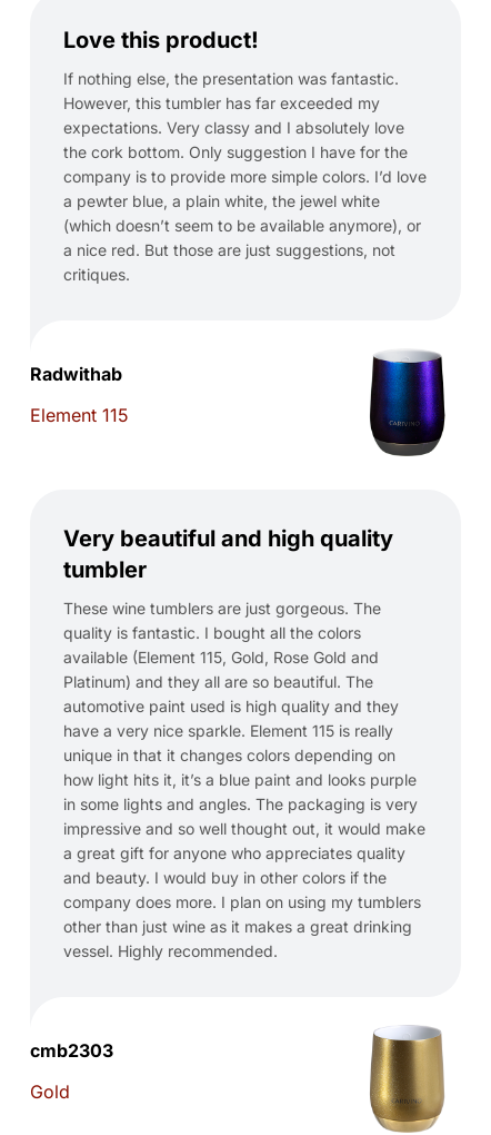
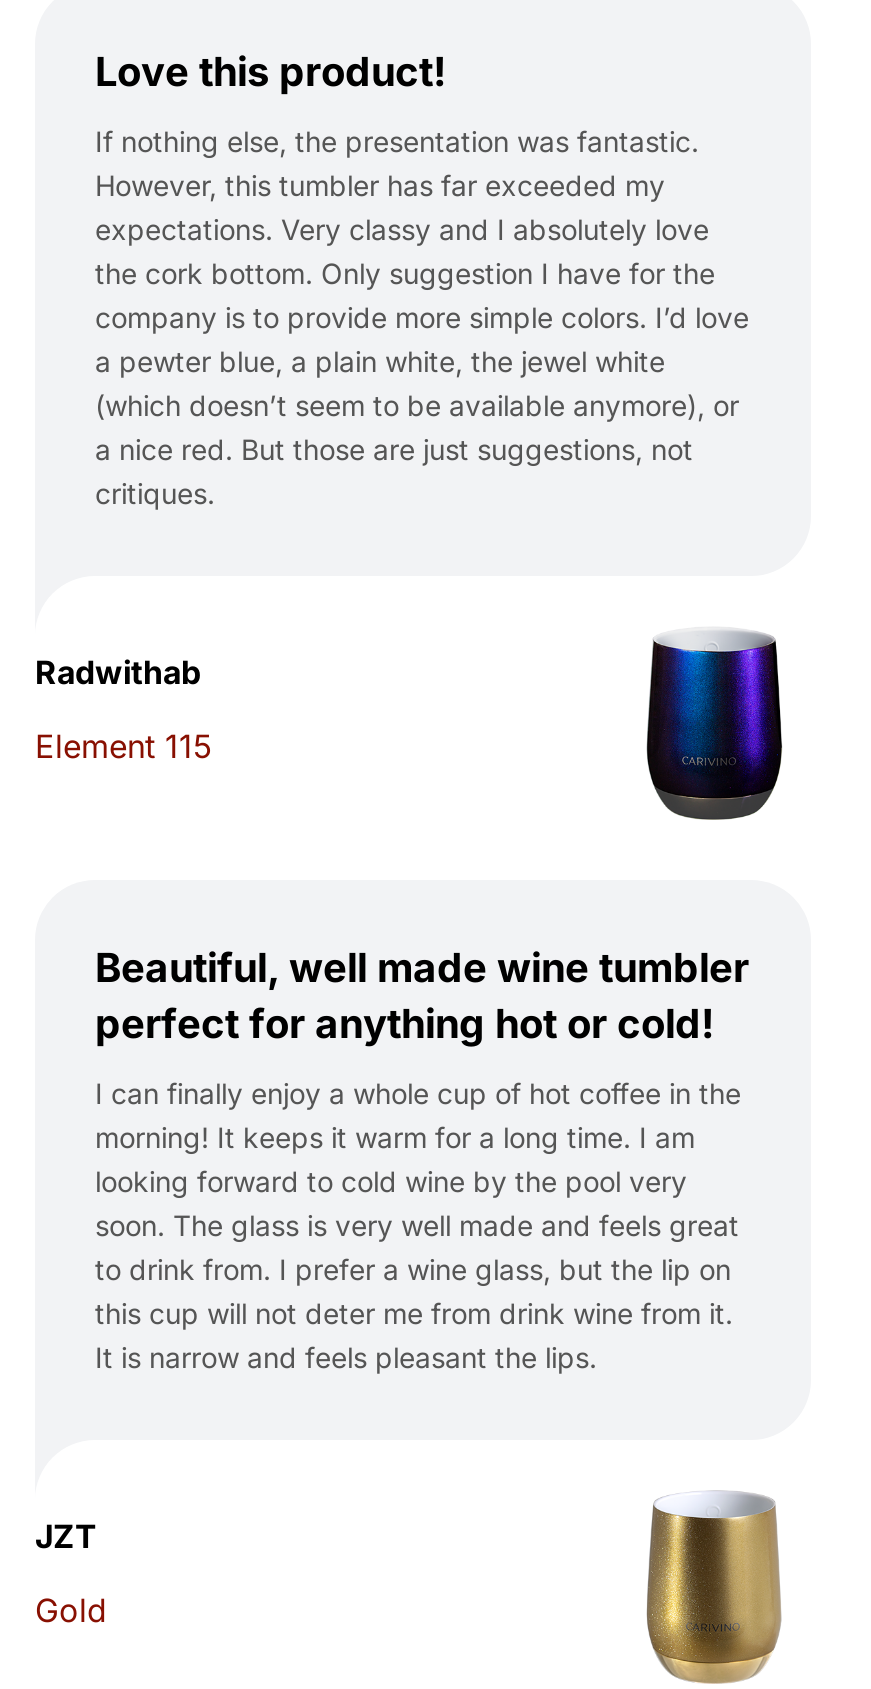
- Very beautiful and high quality
- tumbler
+ Beautiful, well made wine tumbler
+ perfect for anything hot or cold!

- These wine tumblers are just gorgeous. The
- quality is fantastic. I bought all the colors
- available (Element 115, Gold, Rose Gold and
- Platinum) and they all are so beautiful. The
- automotive paint used is high quality and they
- have a very nice sparkle. Element 115 is really
- unique in that it changes colors depending on
- how light hits it, it’s a blue paint and looks purple
- in some lights and angles. The packaging is very
- impressive and so well thought out, it would make
- a great gift for anyone who appreciates quality
- and beauty. I would buy in other colors if the
- company does more. I plan on using my tumblers
- other than just wine as it makes a great drinking
- vessel. Highly recommended.
+ I can finally enjoy a whole cup of hot coffee in the
+ morning! It keeps it warm for a long time. I am
+ looking forward to cold wine by the pool very
+ soon. The glass is very well made and feels great
+ to drink from. I prefer a wine glass, but the lip on
+ this cup will not deter me from drink wine from it.
+ It is narrow and feels pleasant the lips.

- cmb2303
+ JZT
